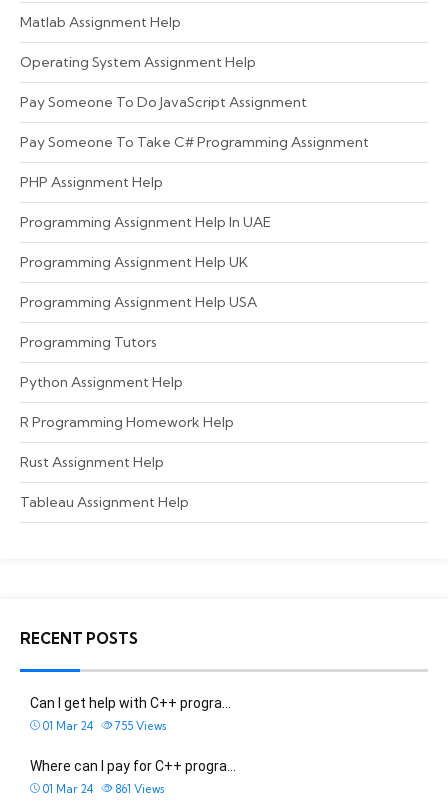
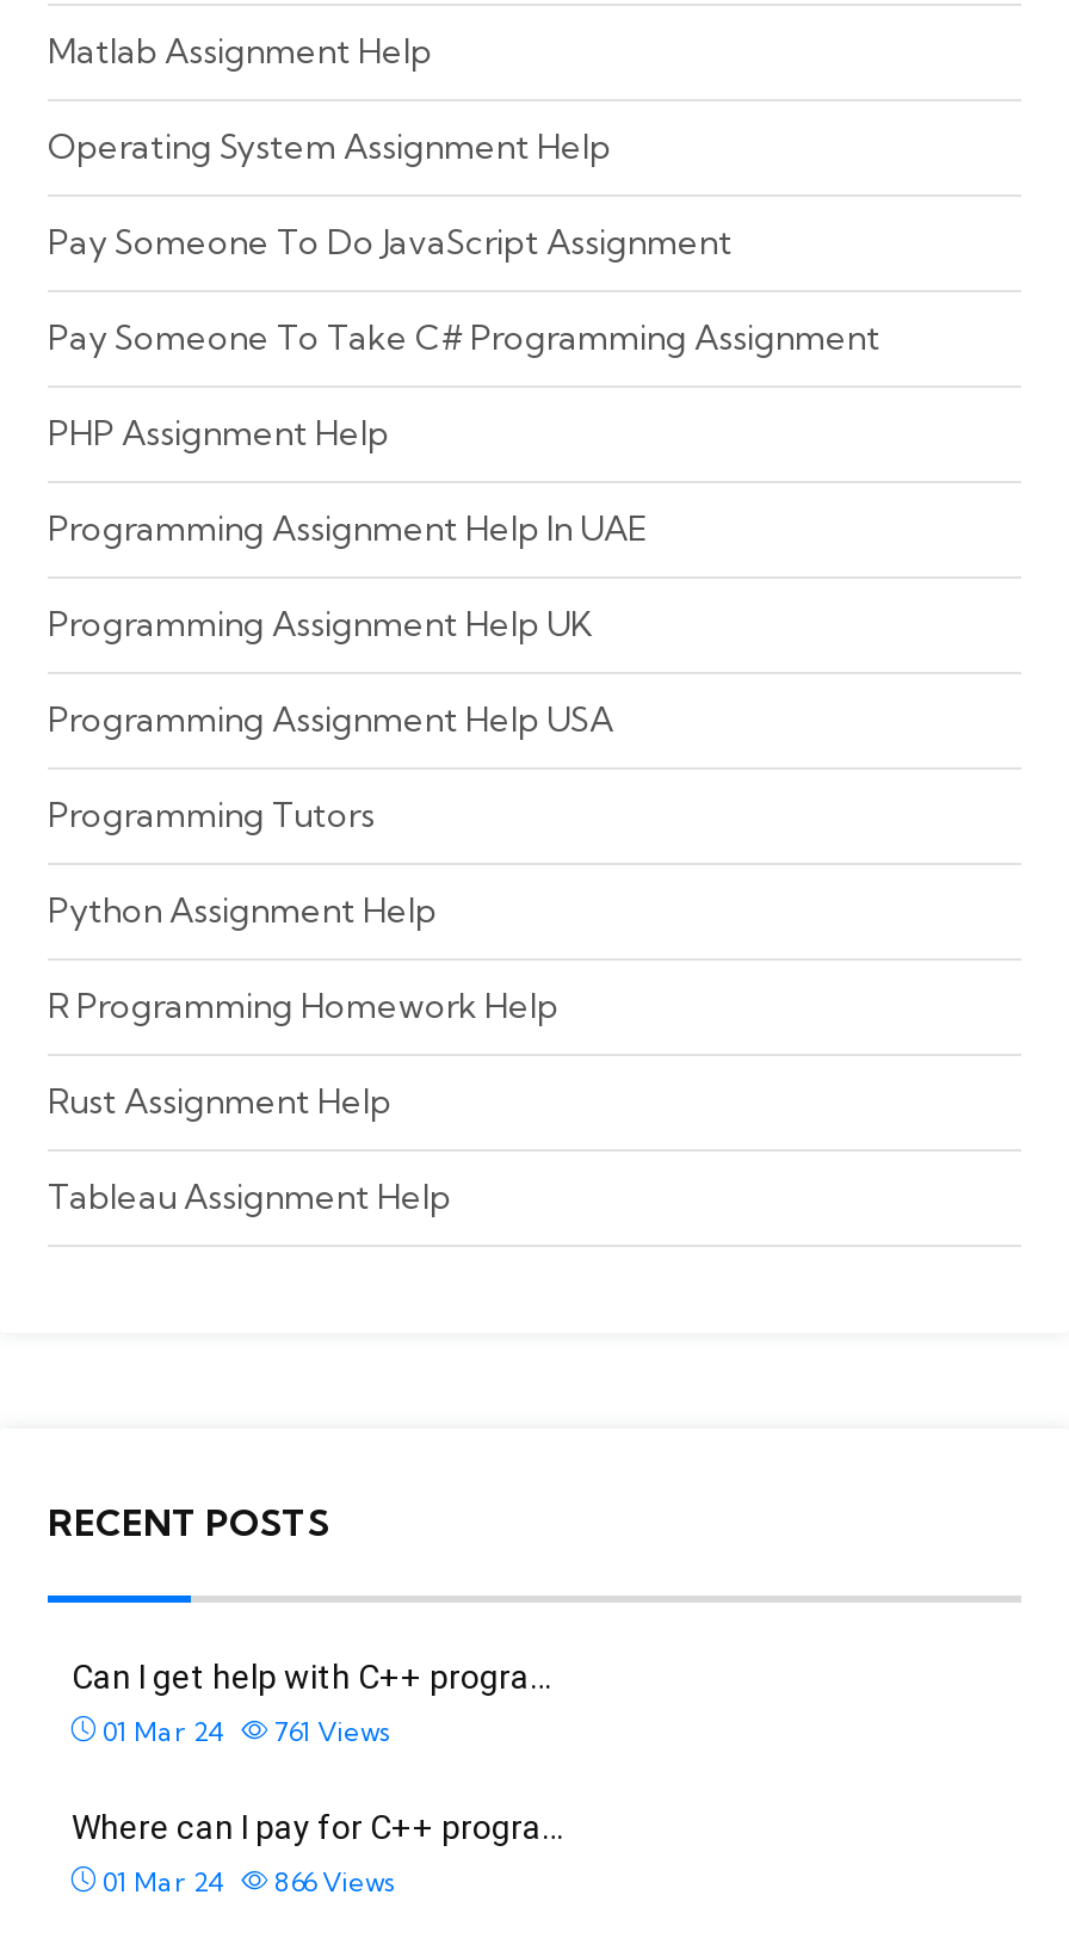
- 01 Mar 24 755 Views
+ 01 Mar 24 761 Views

- 01 Mar 24 861 Views
+ 01 Mar 24 866 Views
